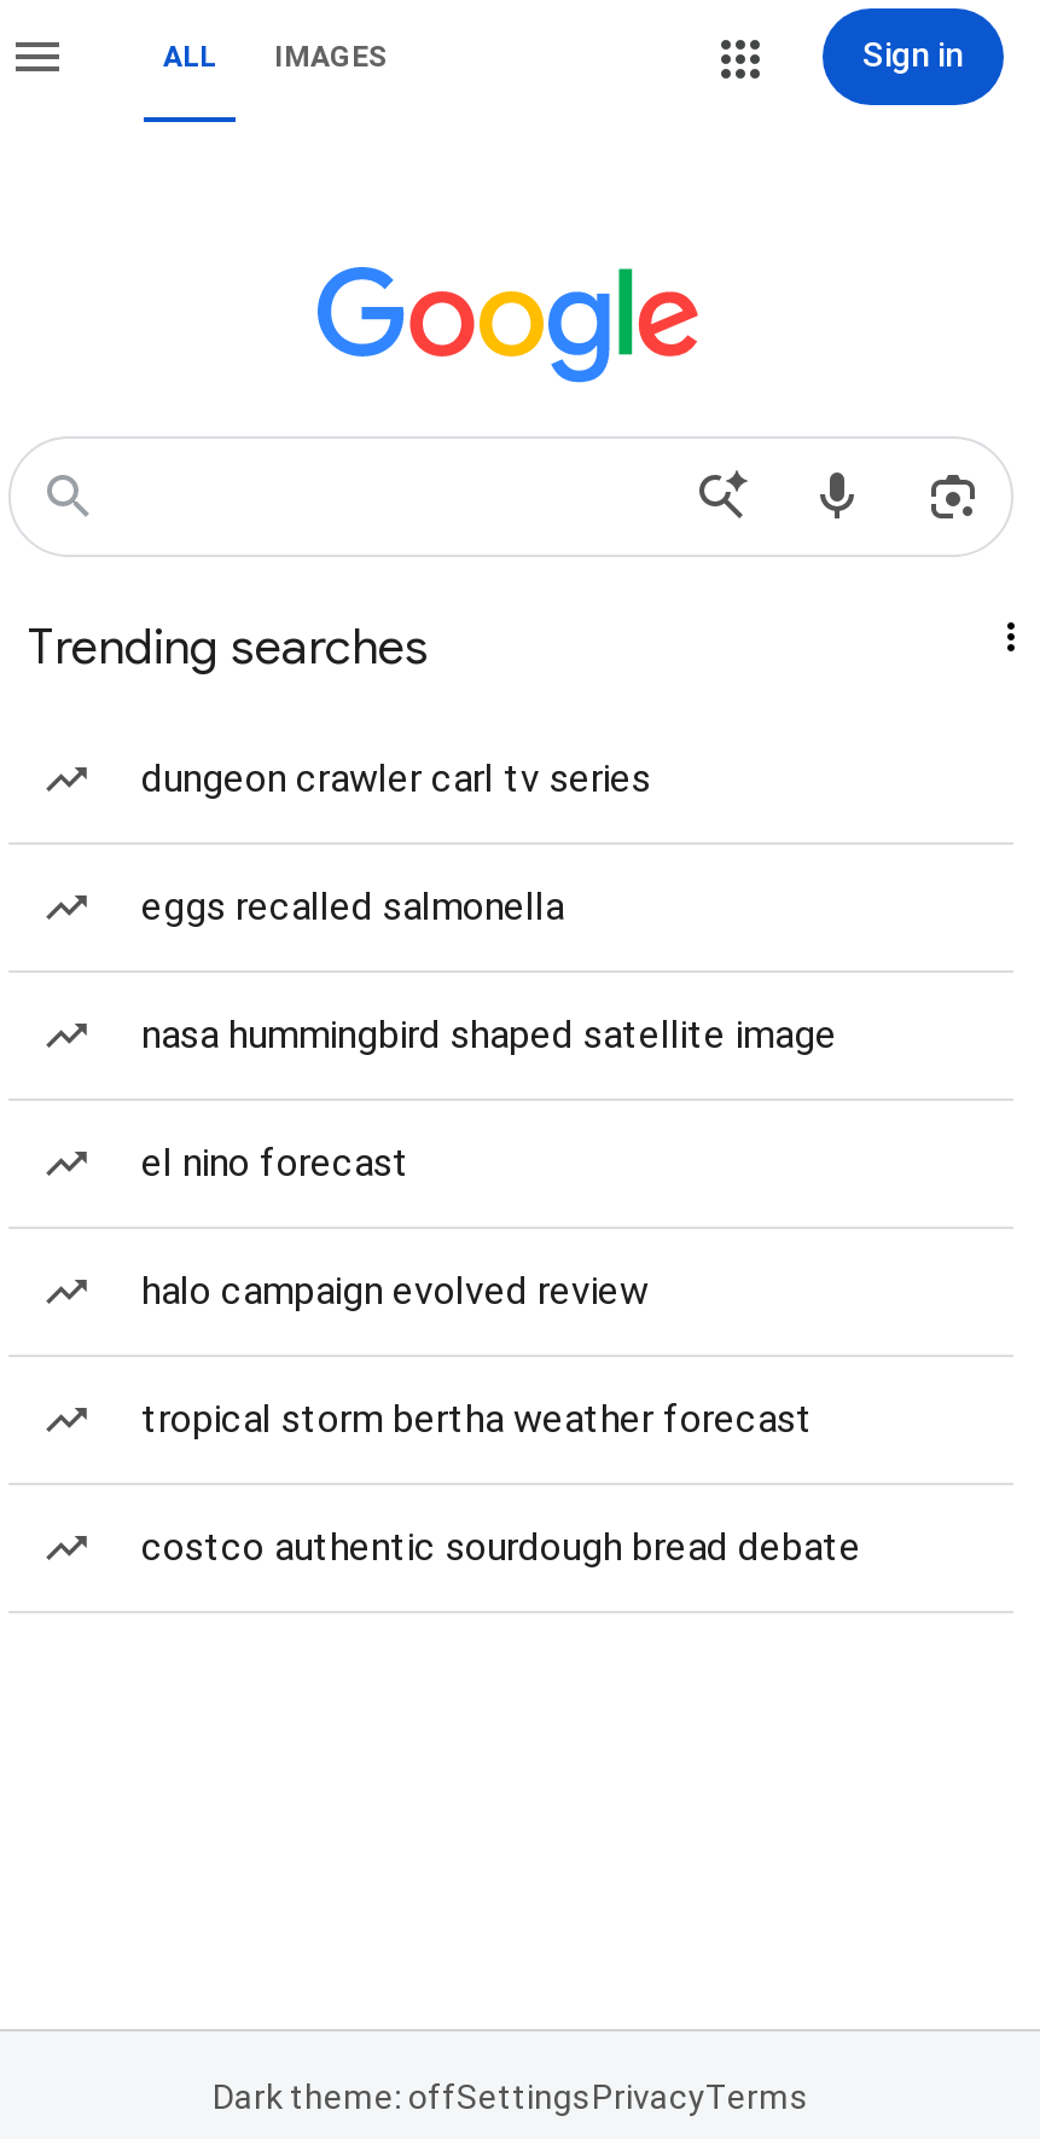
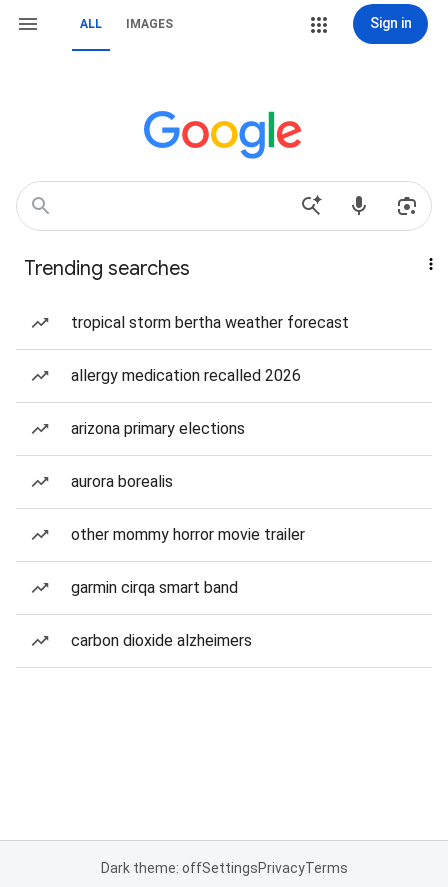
- dungeon crawler carl tv series
- eggs recalled salmonella
- nasa hummingbird shaped satellite image
- el nino forecast
- halo campaign evolved review

moved up: tropical storm bertha weather forecast

- costco authentic sourdough bread debate
+ allergy medication recalled 2026
+ arizona primary elections
+ aurora borealis
+ other mommy horror movie trailer
+ garmin cirqa smart band
+ carbon dioxide alzheimers
